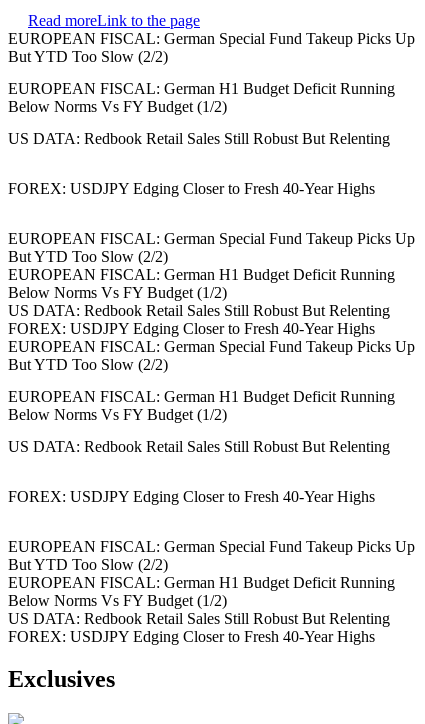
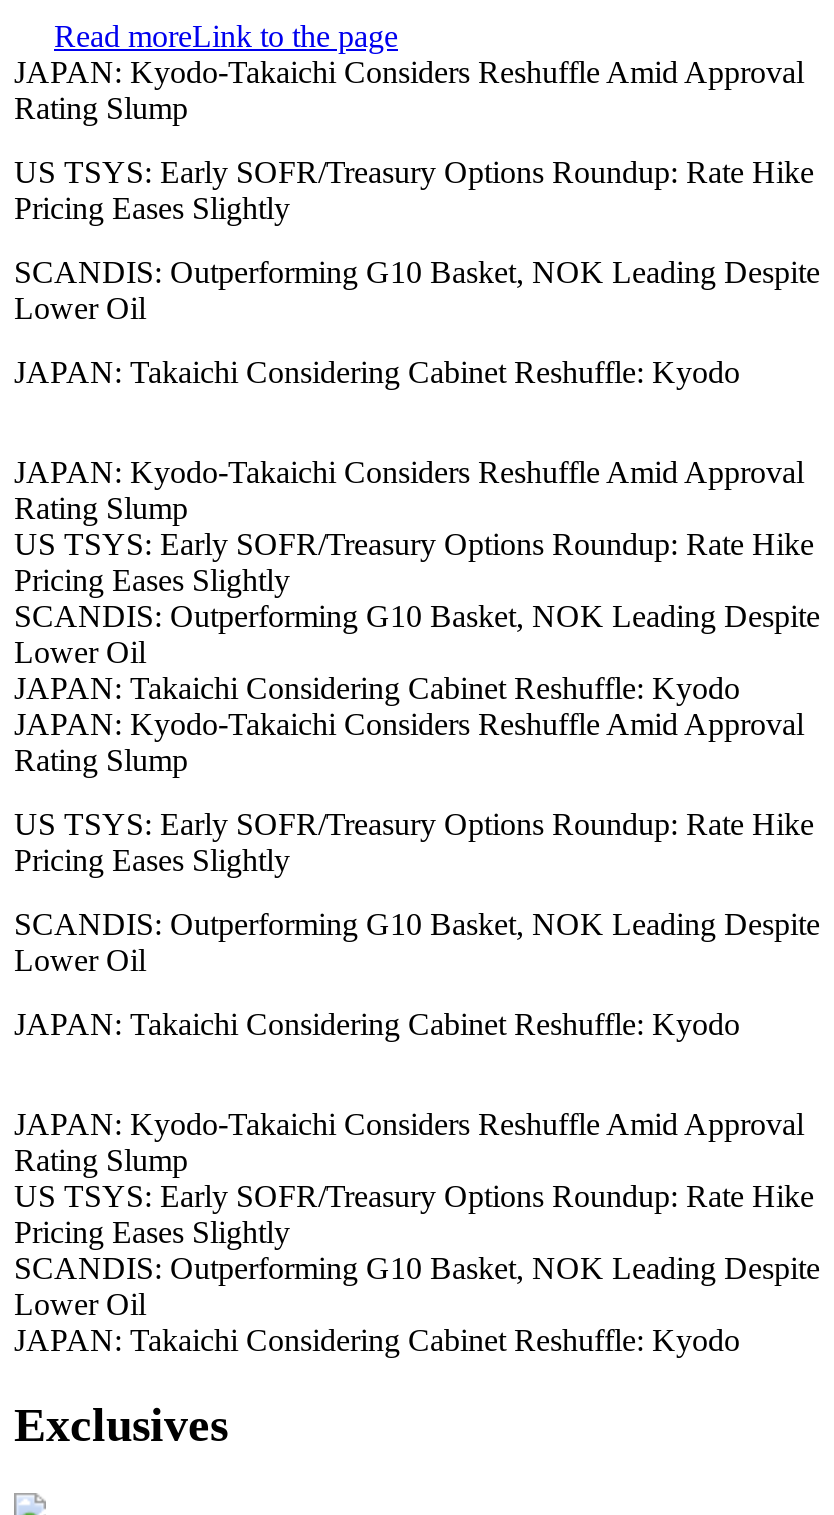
- EUROPEAN FISCAL: German Special Fund Takeup Picks Up
- But YTD Too Slow (2/2)
+ JAPAN: Kyodo-Takaichi Considers Reshuffle Amid Approval
+ Rating Slump

- EUROPEAN FISCAL: German H1 Budget Deficit Running
- Below Norms Vs FY Budget (1/2)
+ US TSYS: Early SOFR/Treasury Options Roundup: Rate Hike
+ Pricing Eases Slightly

- US DATA: Redbook Retail Sales Still Robust But Relenting
+ SCANDIS: Outperforming G10 Basket, NOK Leading Despite
+ Lower Oil

- FOREX: USDJPY Edging Closer to Fresh 40-Year Highs
+ JAPAN: Takaichi Considering Cabinet Reshuffle: Kyodo

- EUROPEAN FISCAL: German Special Fund Takeup Picks Up
- But YTD Too Slow (2/2)
- EUROPEAN FISCAL: German H1 Budget Deficit Running
- Below Norms Vs FY Budget (1/2)
- US DATA: Redbook Retail Sales Still Robust But Relenting
- FOREX: USDJPY Edging Closer to Fresh 40-Year Highs
- EUROPEAN FISCAL: German Special Fund Takeup Picks Up
- But YTD Too Slow (2/2)
+ JAPAN: Kyodo-Takaichi Considers Reshuffle Amid Approval
+ Rating Slump
+ US TSYS: Early SOFR/Treasury Options Roundup: Rate Hike
+ Pricing Eases Slightly
+ SCANDIS: Outperforming G10 Basket, NOK Leading Despite
+ Lower Oil
+ JAPAN: Takaichi Considering Cabinet Reshuffle: Kyodo
+ JAPAN: Kyodo-Takaichi Considers Reshuffle Amid Approval
+ Rating Slump

- EUROPEAN FISCAL: German H1 Budget Deficit Running
- Below Norms Vs FY Budget (1/2)
+ US TSYS: Early SOFR/Treasury Options Roundup: Rate Hike
+ Pricing Eases Slightly

- US DATA: Redbook Retail Sales Still Robust But Relenting
+ SCANDIS: Outperforming G10 Basket, NOK Leading Despite
+ Lower Oil

- FOREX: USDJPY Edging Closer to Fresh 40-Year Highs
+ JAPAN: Takaichi Considering Cabinet Reshuffle: Kyodo

- EUROPEAN FISCAL: German Special Fund Takeup Picks Up
- But YTD Too Slow (2/2)
- EUROPEAN FISCAL: German H1 Budget Deficit Running
- Below Norms Vs FY Budget (1/2)
- US DATA: Redbook Retail Sales Still Robust But Relenting
- FOREX: USDJPY Edging Closer to Fresh 40-Year Highs
+ JAPAN: Kyodo-Takaichi Considers Reshuffle Amid Approval
+ Rating Slump
+ US TSYS: Early SOFR/Treasury Options Roundup: Rate Hike
+ Pricing Eases Slightly
+ SCANDIS: Outperforming G10 Basket, NOK Leading Despite
+ Lower Oil
+ JAPAN: Takaichi Considering Cabinet Reshuffle: Kyodo
